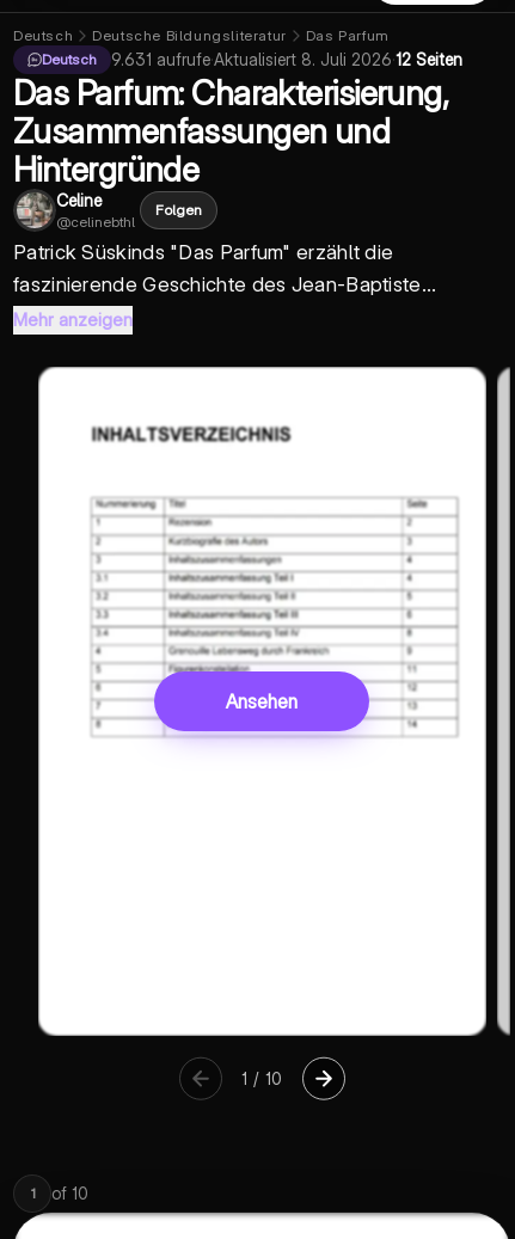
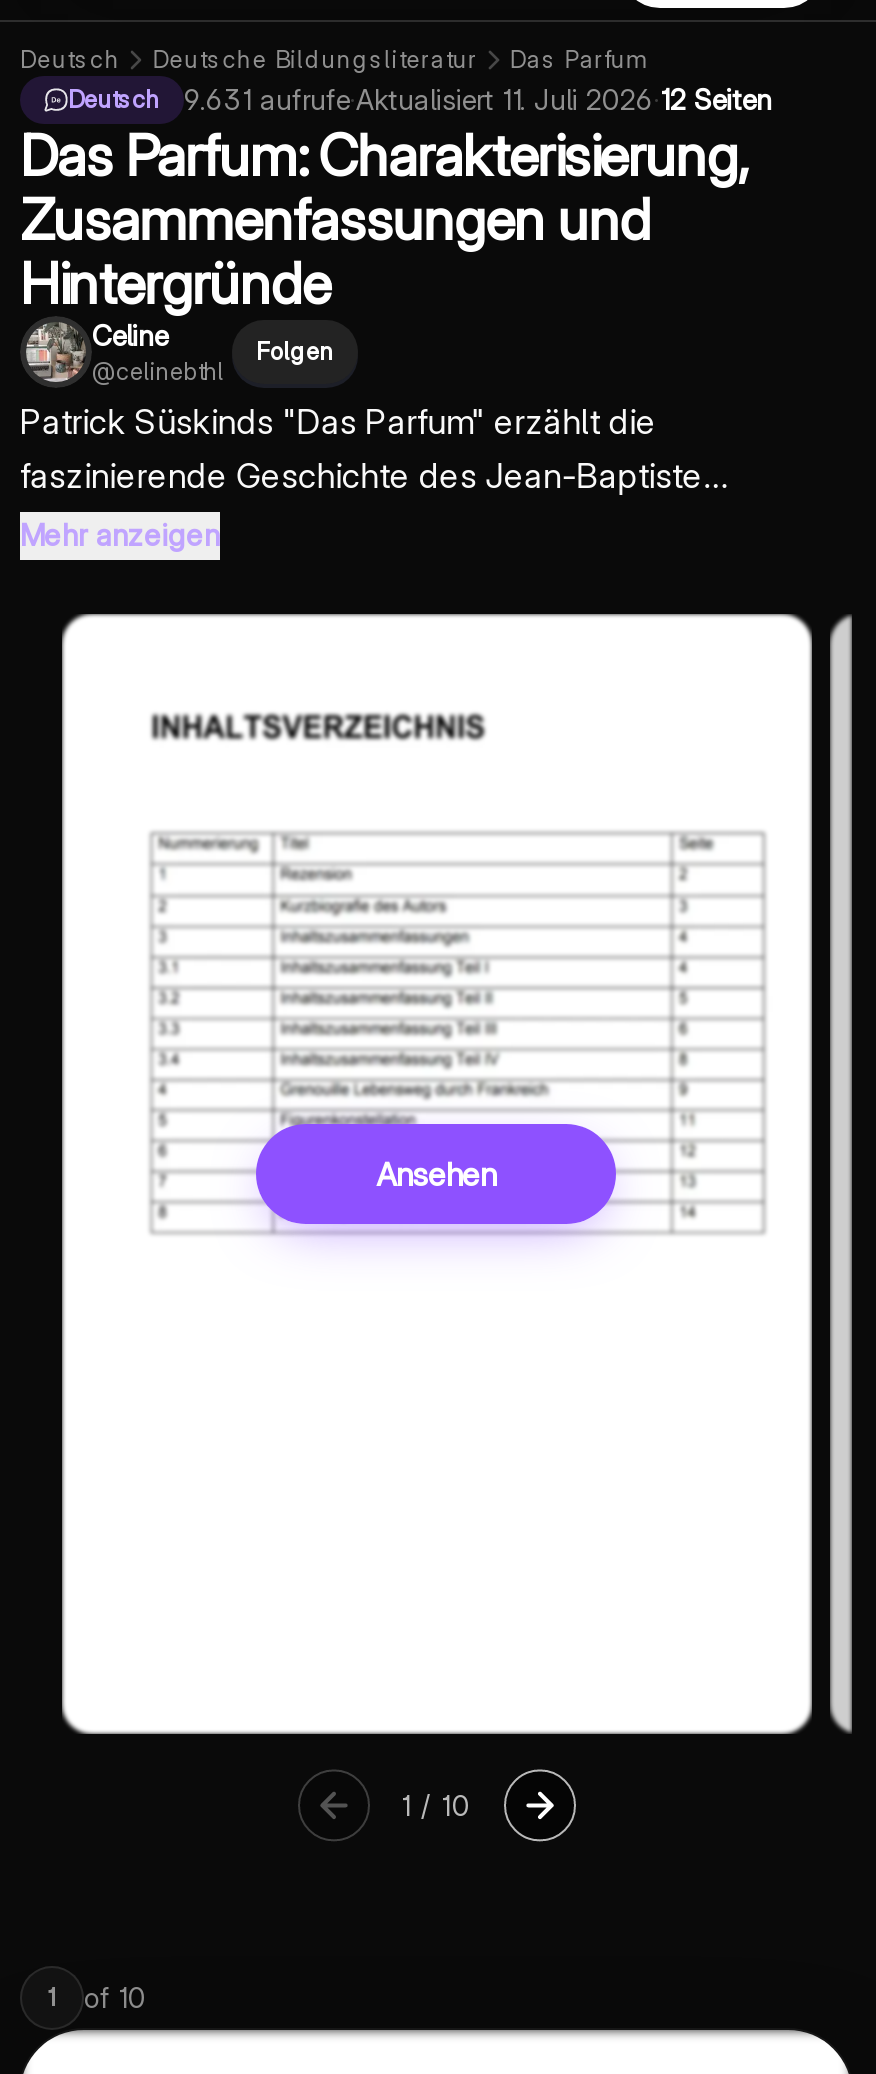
- 9.631 aufrufe · Aktualisiert 8. Juli 2026 · 12 Seiten
+ 9.631 aufrufe · Aktualisiert 11. Juli 2026 · 12 Seiten
